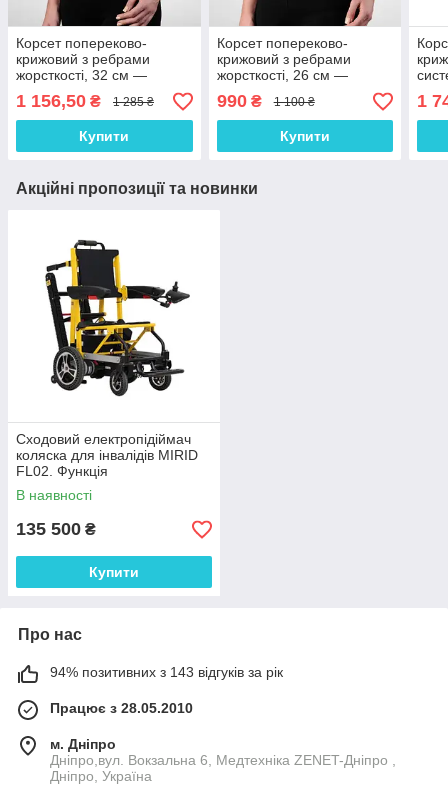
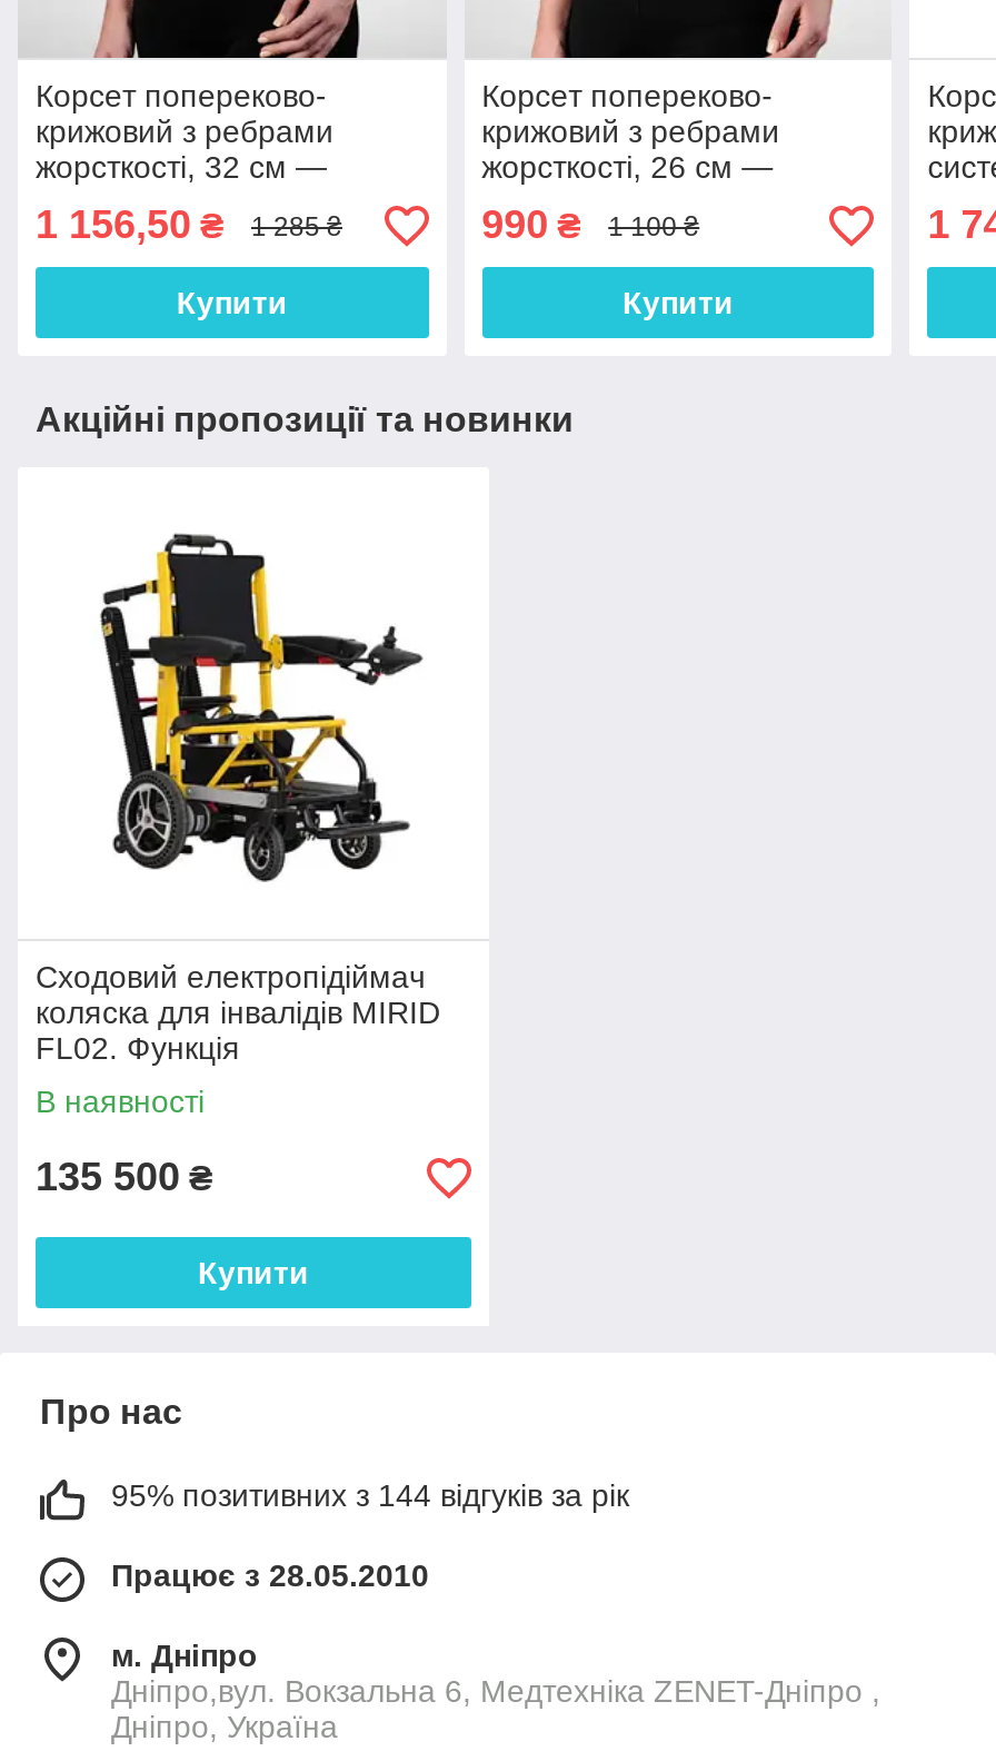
- 94% позитивних з 143 відгуків за рік
+ 95% позитивних з 144 відгуків за рік
